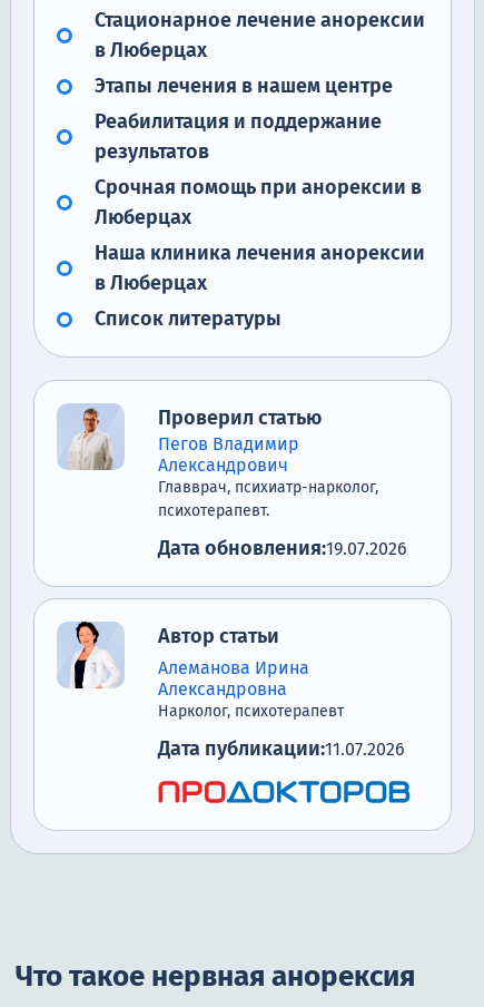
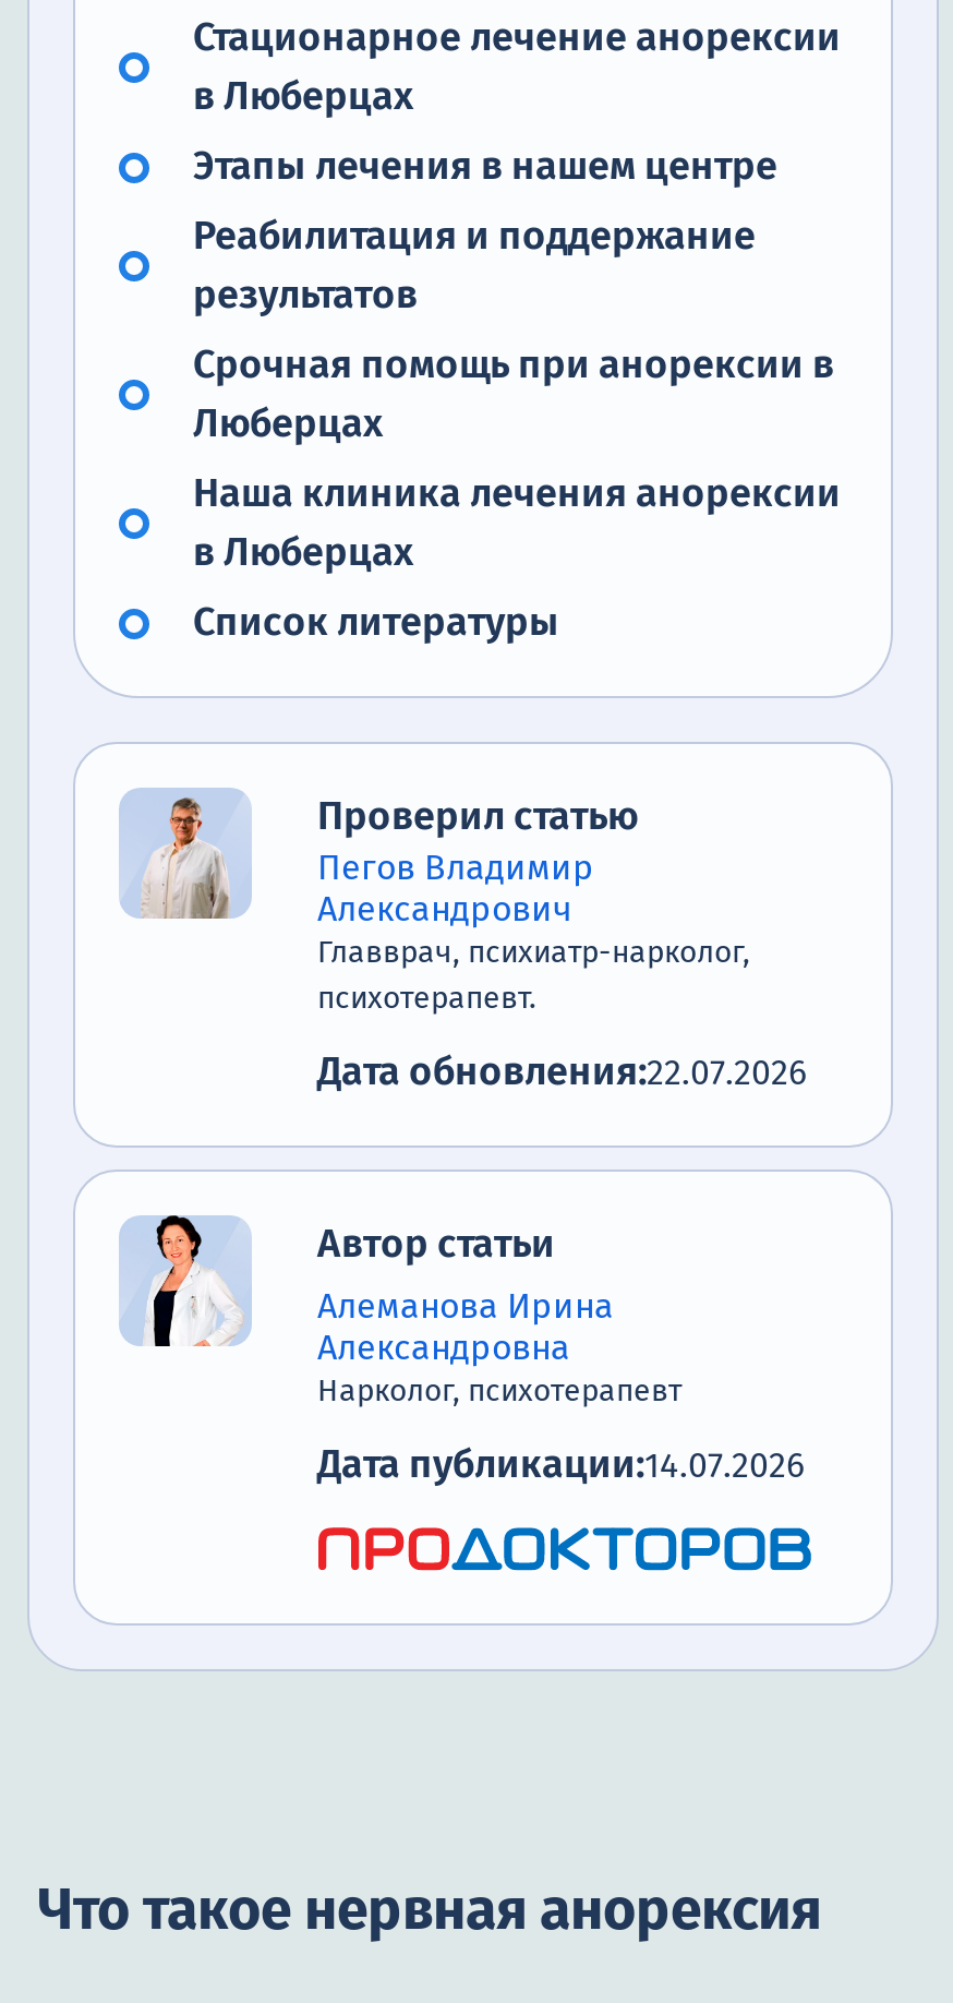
- Дата обновления:19.07.2026
+ Дата обновления:22.07.2026

- Дата публикации:11.07.2026
+ Дата публикации:14.07.2026
